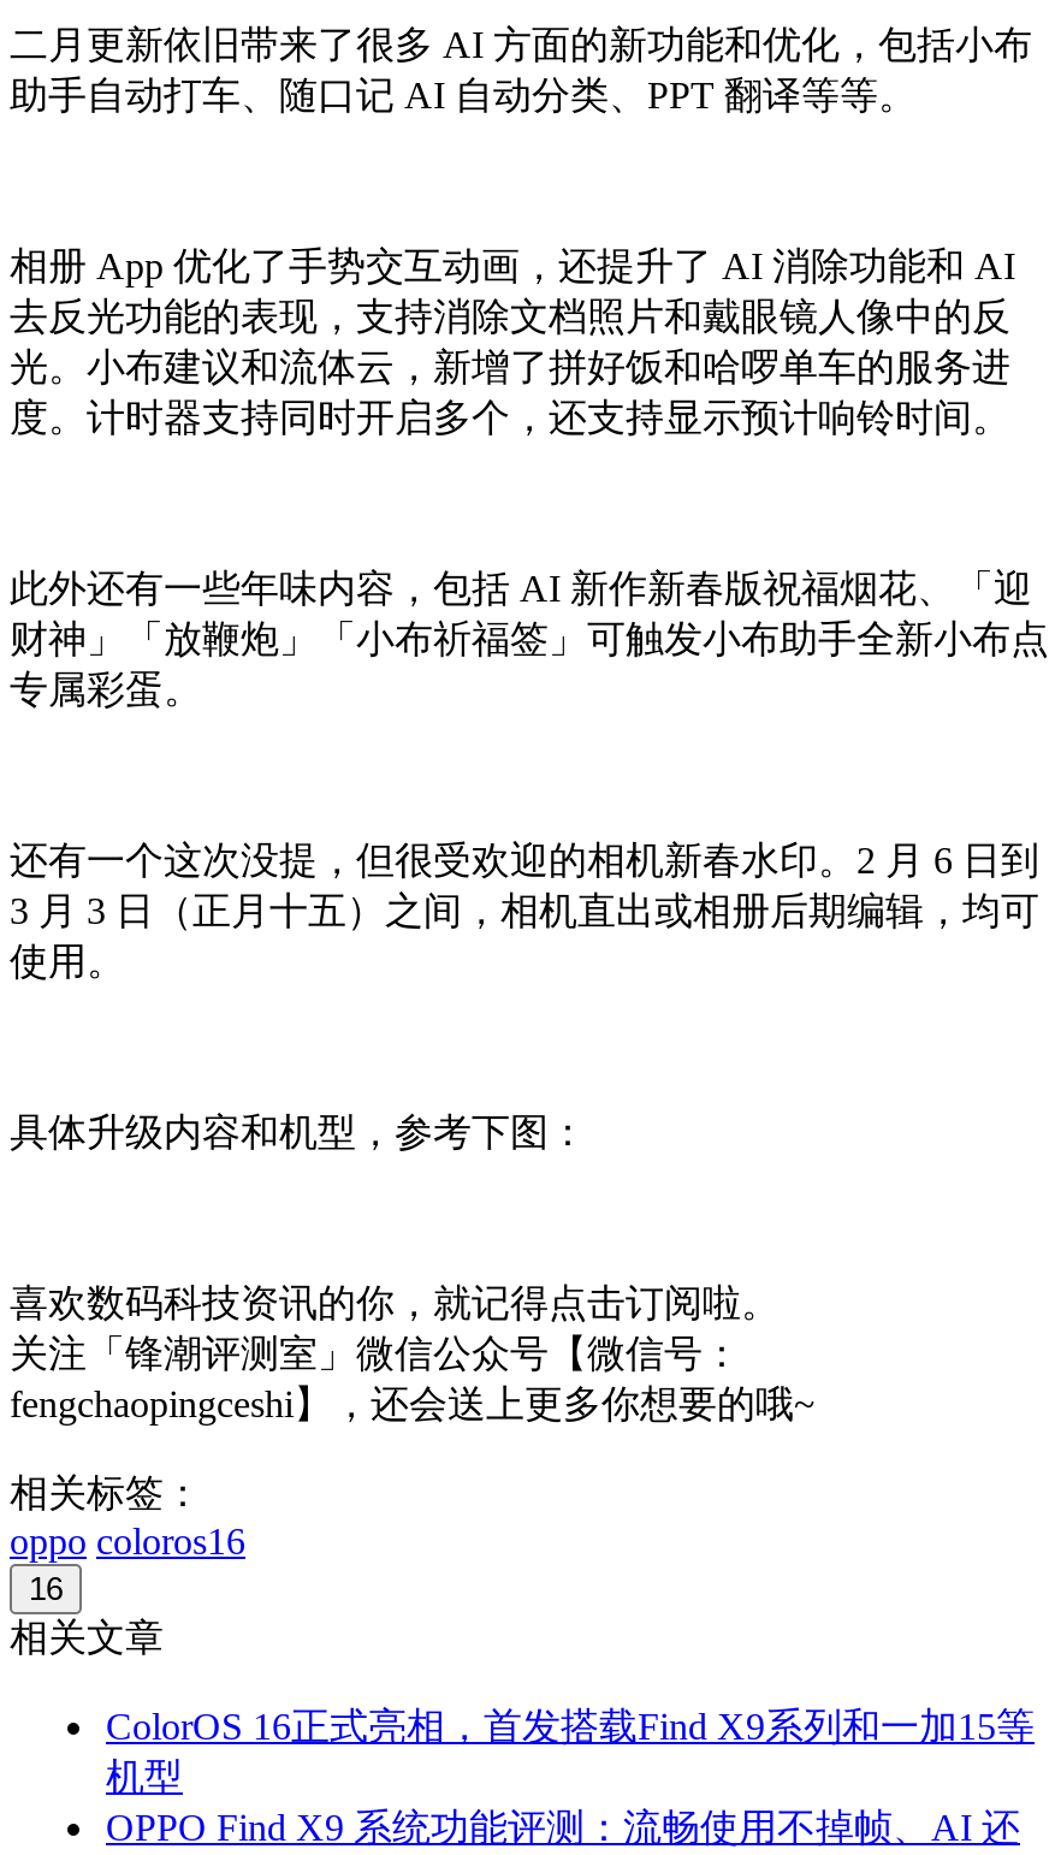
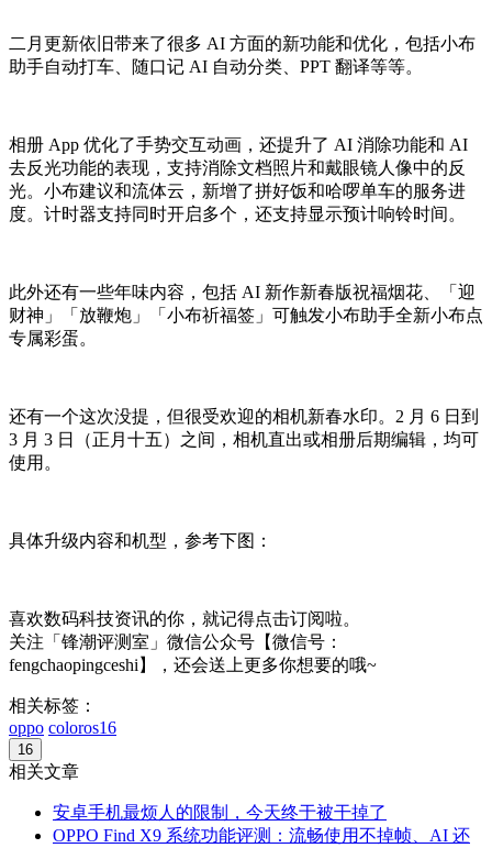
- ColorOS 16正式亮相，首发搭载Find X9系列和一加15等
- 机型
+ 安卓手机最烦人的限制，今天终于被干掉了
